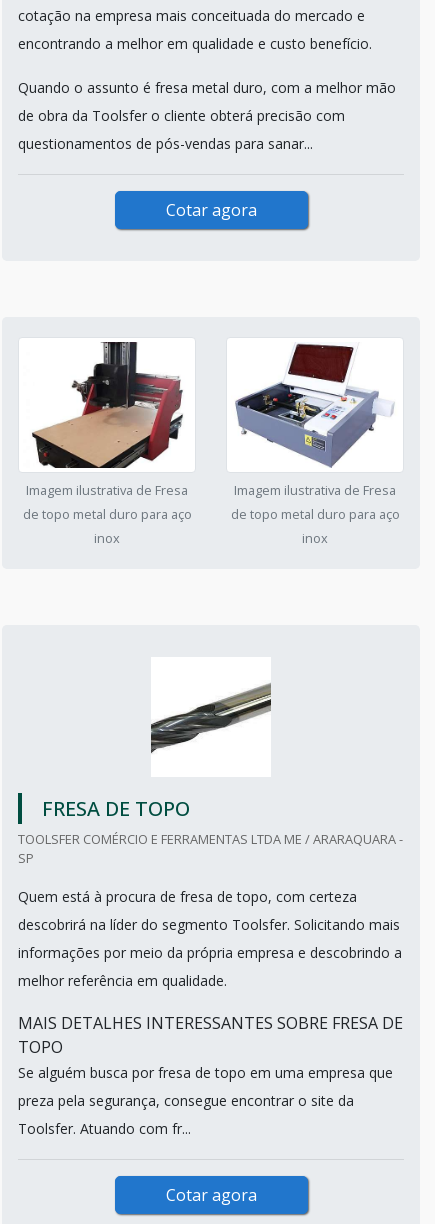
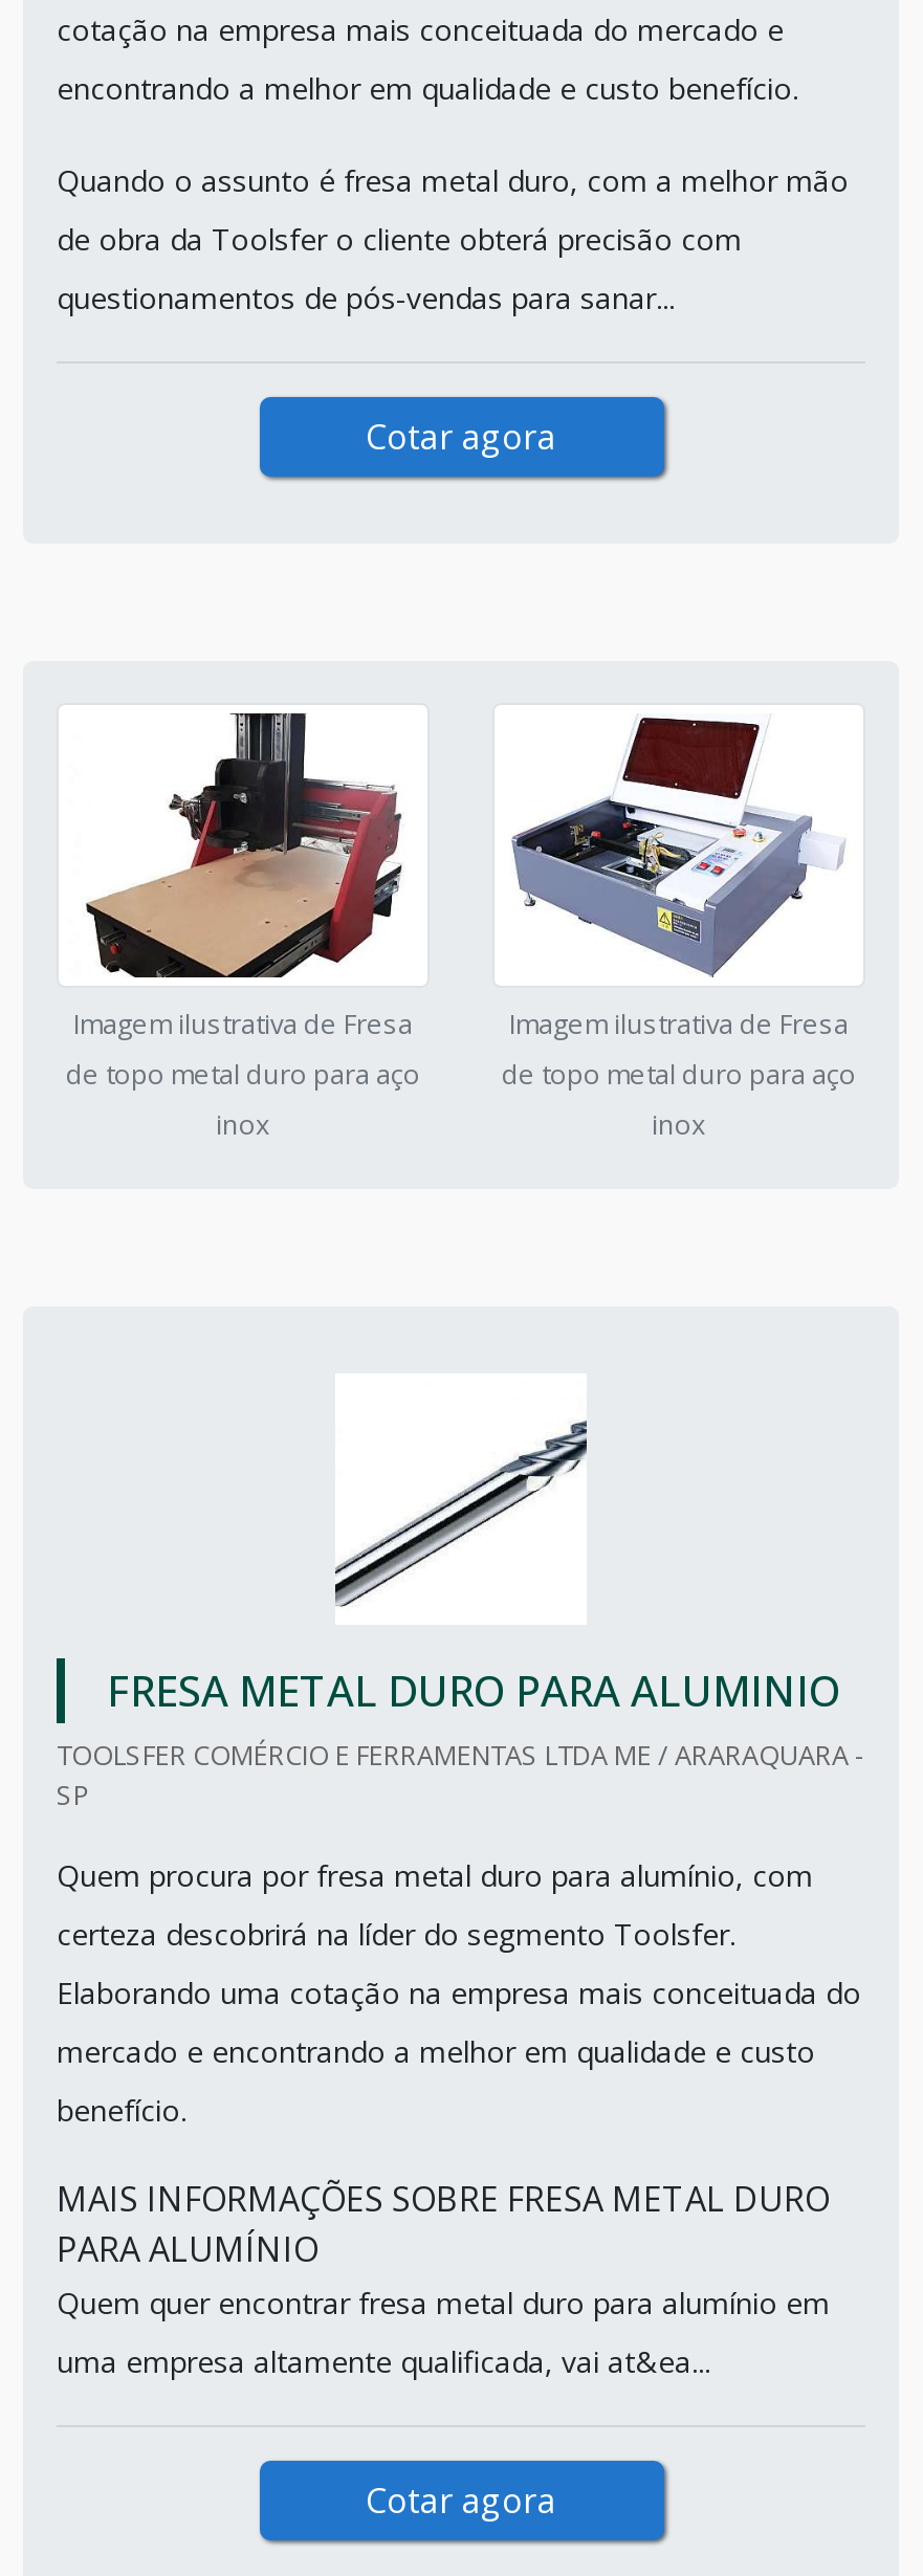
- [image]
- FRESA DE TOPO
+ [image]
+ FRESA METAL DURO PARA ALUMINIO

- Quem está à procura de fresa de topo, com certeza
+ Quem procura por fresa metal duro para alumínio, com

- descobrirá na líder do segmento Toolsfer. Solicitando mais
+ certeza descobrirá na líder do segmento Toolsfer.

- informações por meio da própria empresa e descobrindo a
+ Elaborando uma cotação na empresa mais conceituada do

- melhor referência em qualidade.
+ mercado e encontrando a melhor em qualidade e custo

- MAIS DETALHES INTERESSANTES SOBRE FRESA DE
- TOPO
- Se alguém busca por fresa de topo em uma empresa que
+ benefício.

- preza pela segurança, consegue encontrar o site da
+ MAIS INFORMAÇÕES SOBRE FRESA METAL DURO
+ PARA ALUMÍNIO
+ Quem quer encontrar fresa metal duro para alumínio em

- Toolsfer. Atuando com fr...
+ uma empresa altamente qualificada, vai at&ea...
